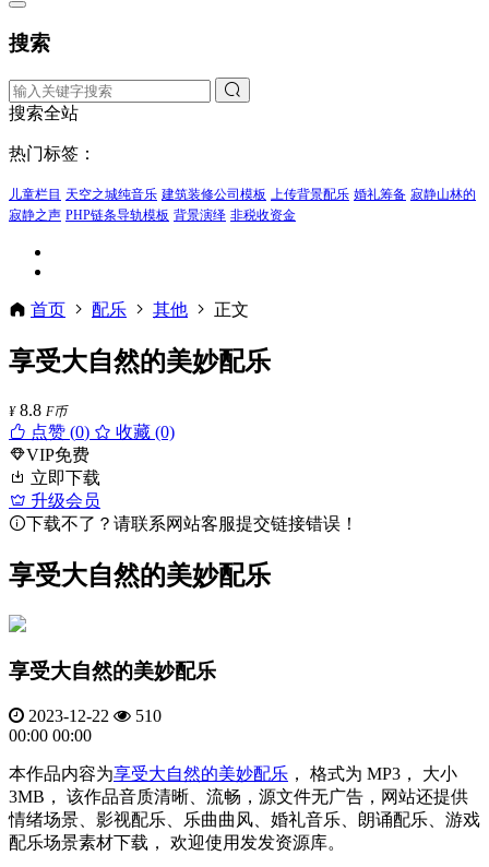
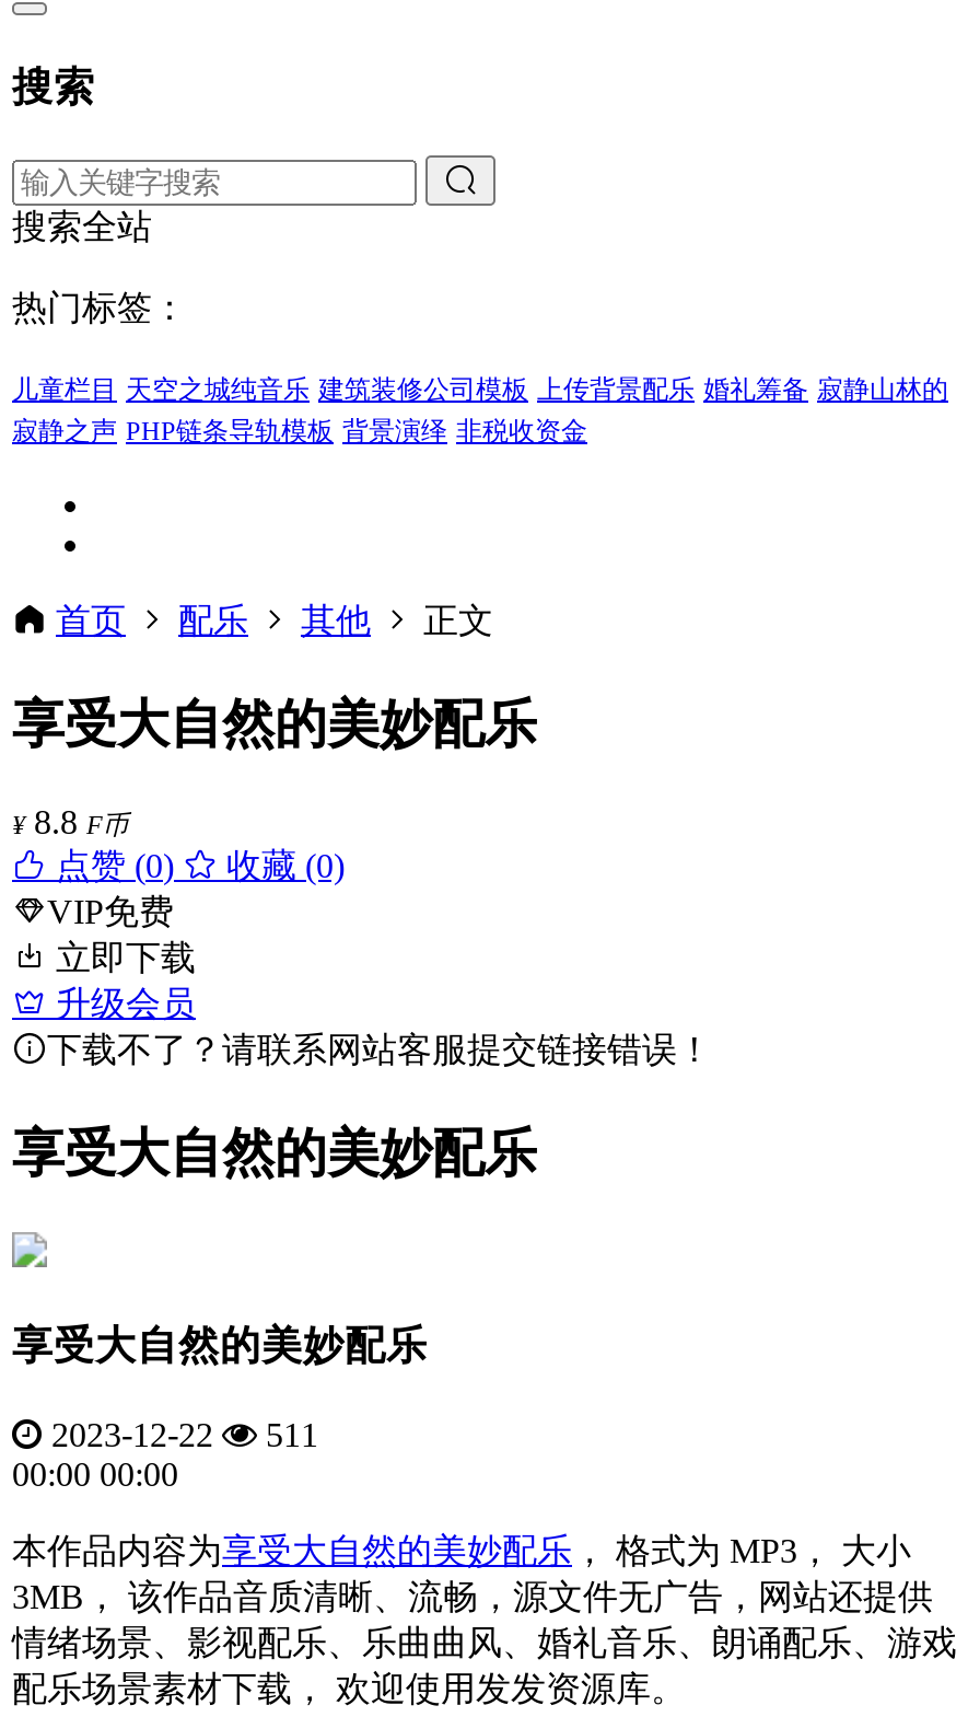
- 2023-12-22 510
+ 2023-12-22 511
